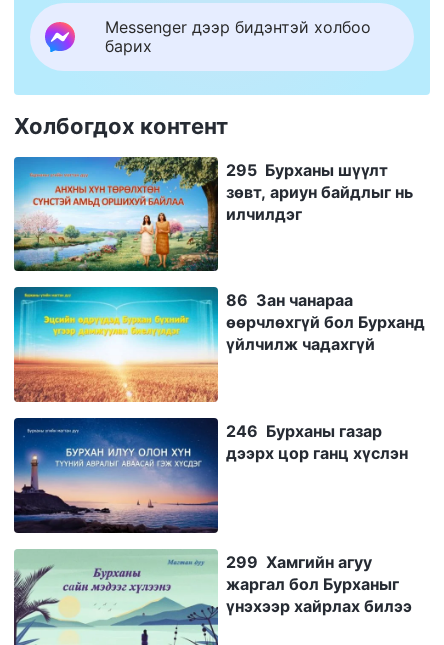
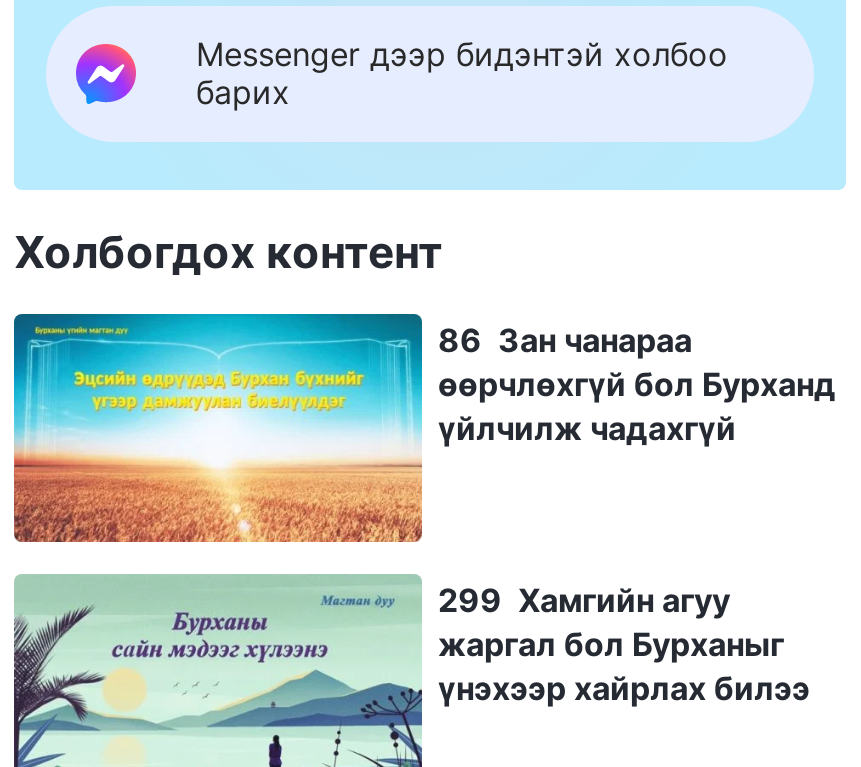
- [image]
- 295 Бурханы шүүлт
- зөвт, ариун байдлыг нь
- илчилдэг

- [image]
- 246 Бурханы газар
- дээрх цор ганц хүслэн
